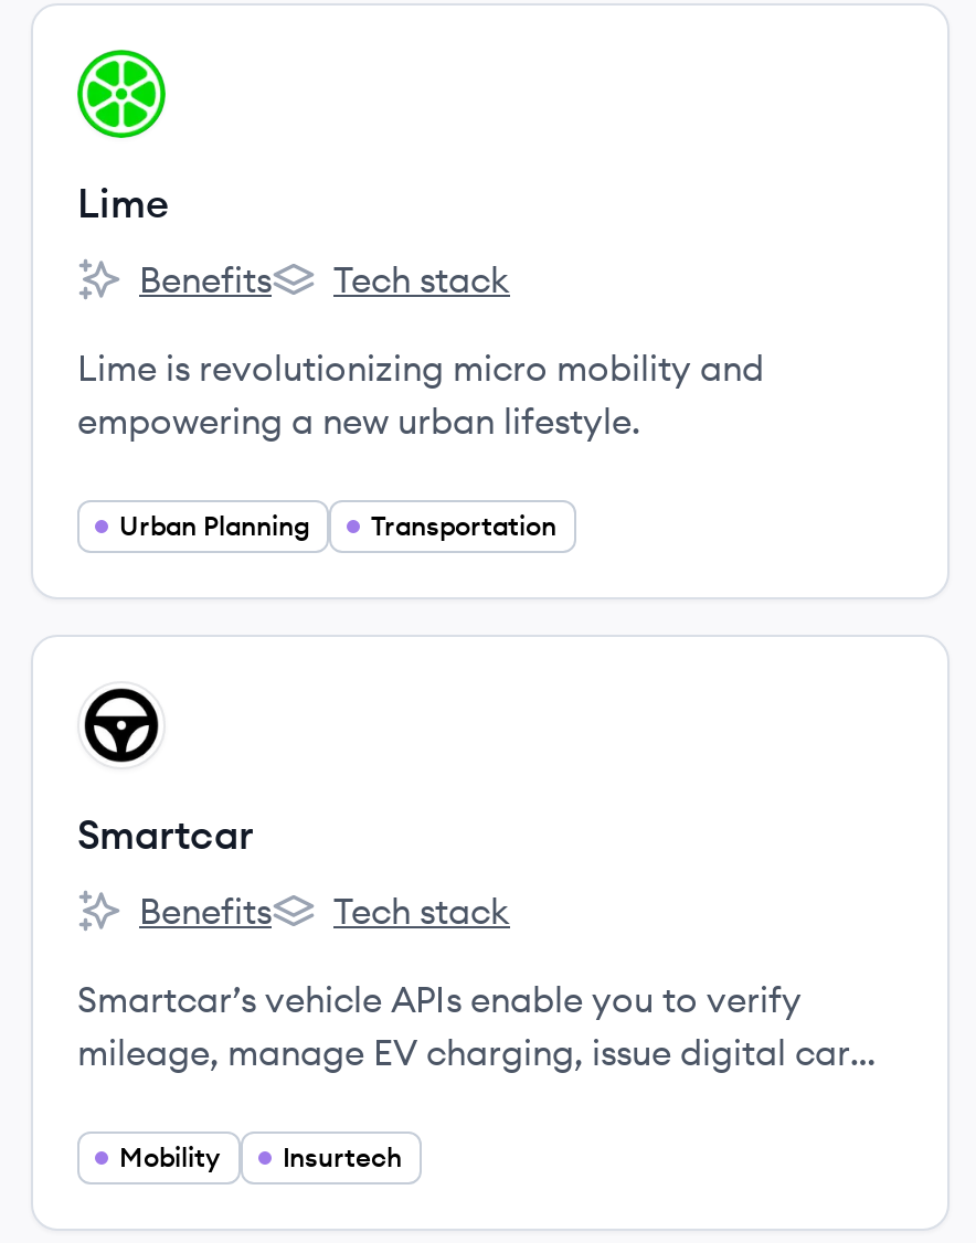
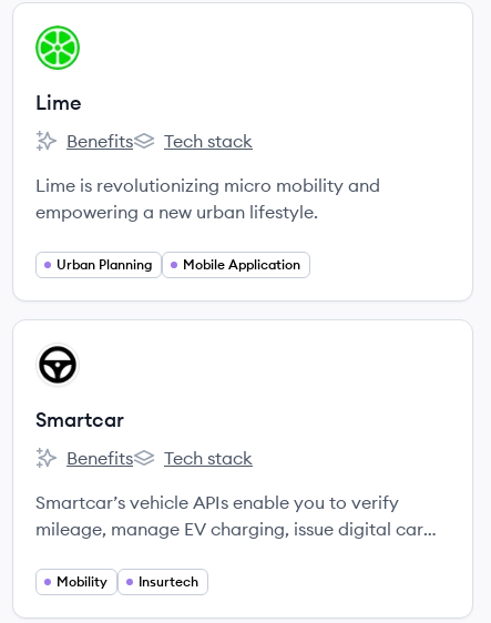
- Transportation
+ Mobile Application
